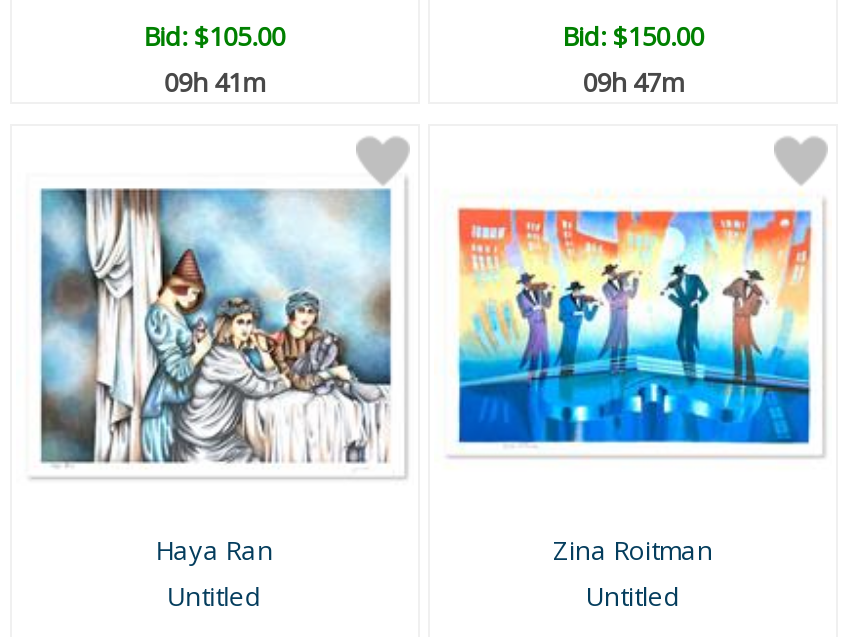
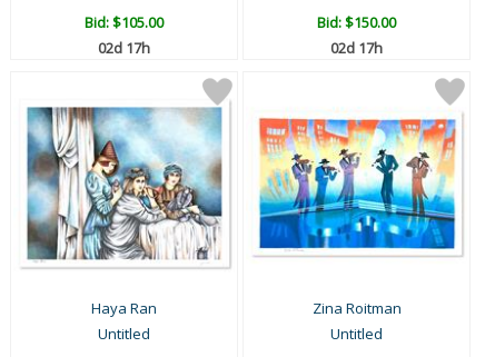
- 09h 41m
+ 02d 17h

- 09h 47m
+ 02d 17h
